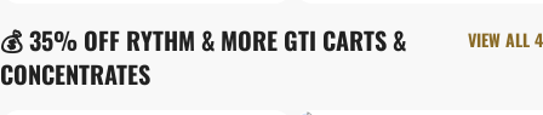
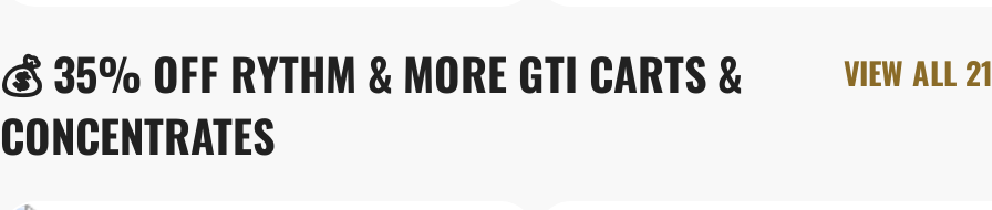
- VIEW ALL 4
+ VIEW ALL 21
